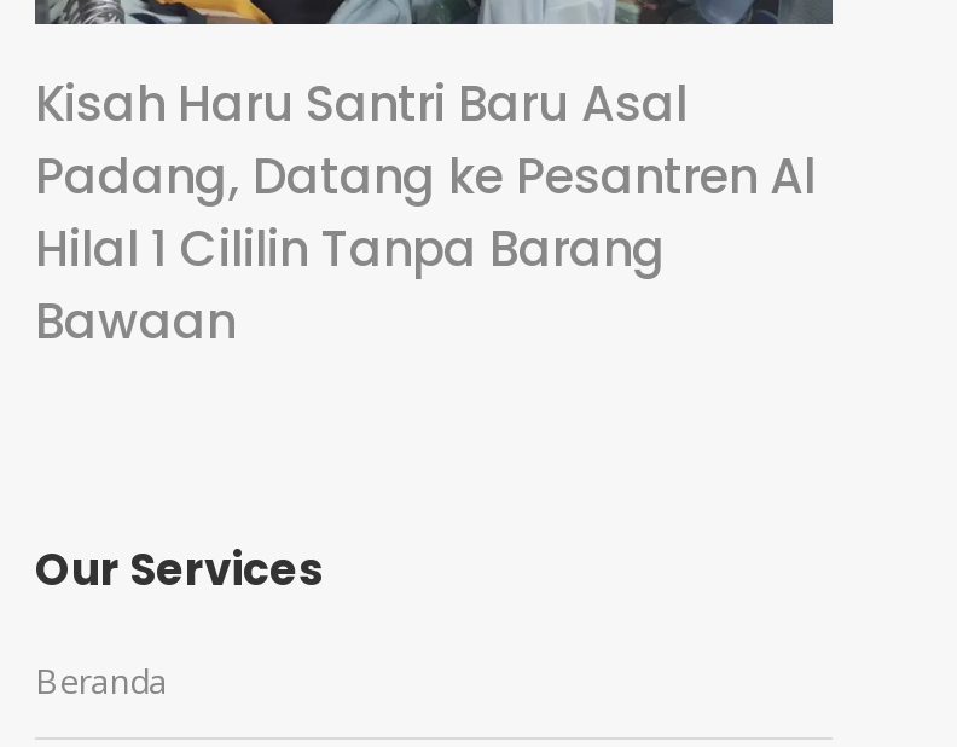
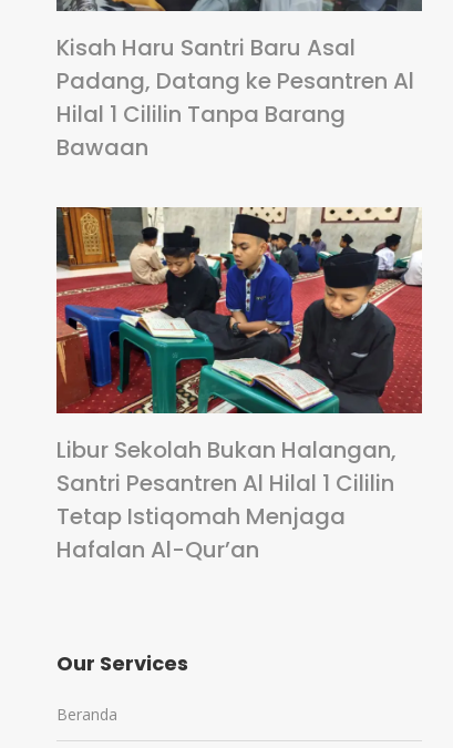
+ [image]
+ Libur Sekolah Bukan Halangan,
+ Santri Pesantren Al Hilal 1 Cililin
+ Tetap Istiqomah Menjaga
+ Hafalan Al-Qur’an
